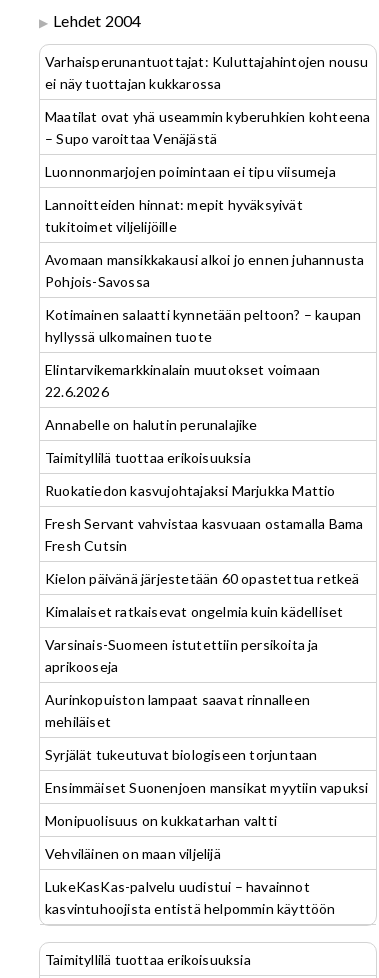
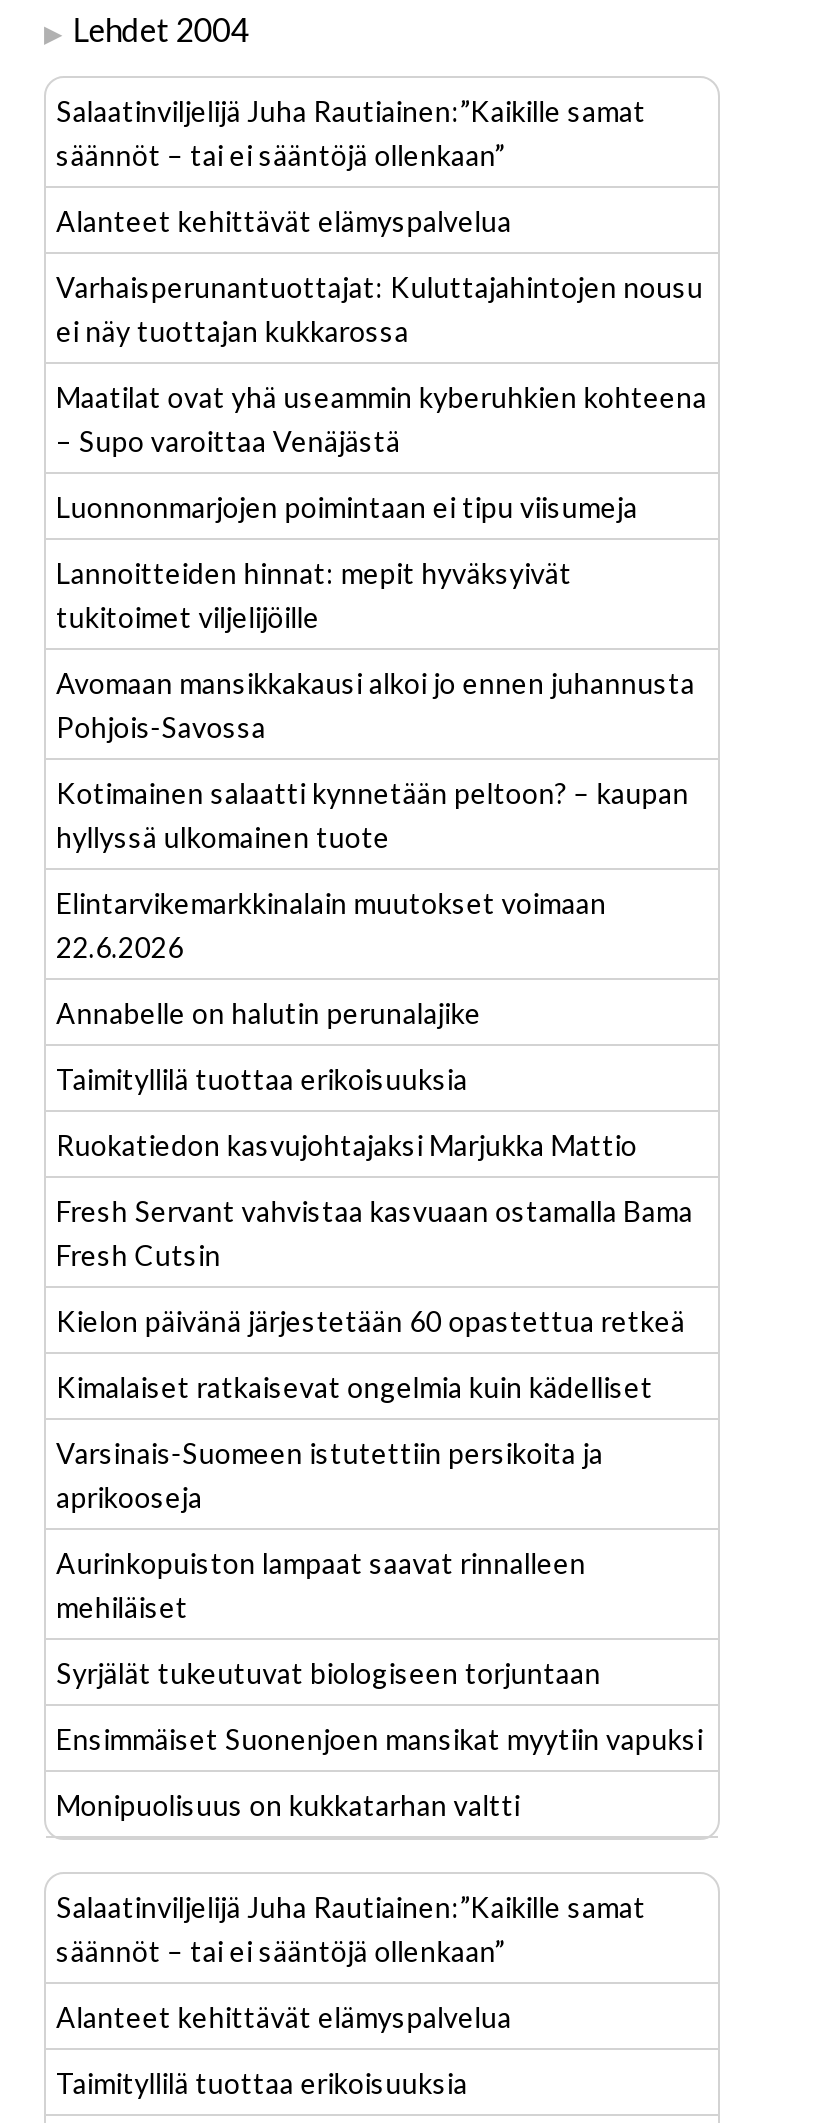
+ Salaatinviljelijä Juha Rautiainen:”Kaikille samat
+ säännöt – tai ei sääntöjä ollenkaan”
+ Alanteet kehittävät elämyspalvelua

- Vehviläinen on maan viljelijä
+ Salaatinviljelijä Juha Rautiainen:”Kaikille samat
+ säännöt – tai ei sääntöjä ollenkaan”

- LukeKasKas-palvelu uudistui – havainnot
- kasvintuhoojista entistä helpommin käyttöön
+ Alanteet kehittävät elämyspalvelua
